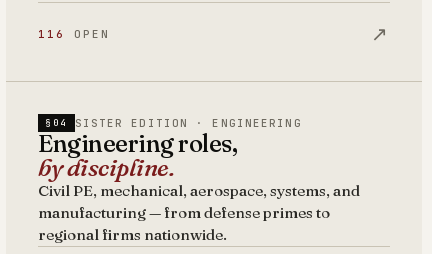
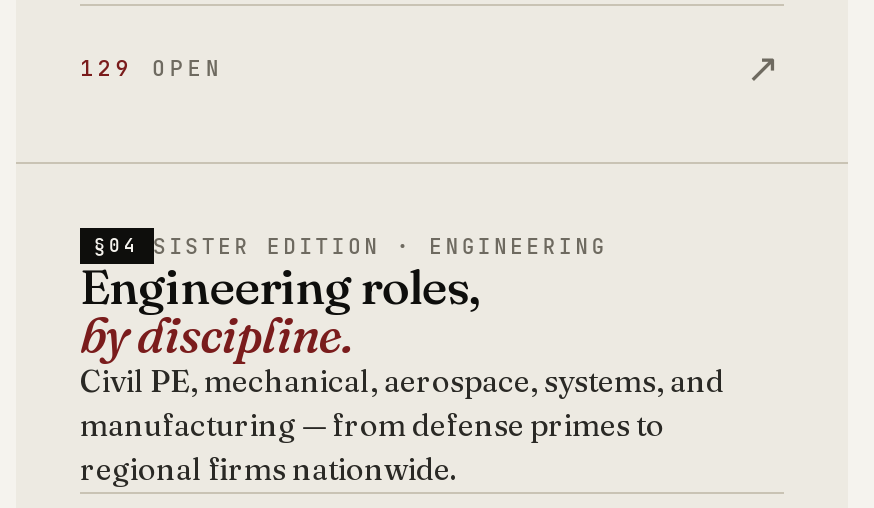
- 116 OPEN
+ 129 OPEN
